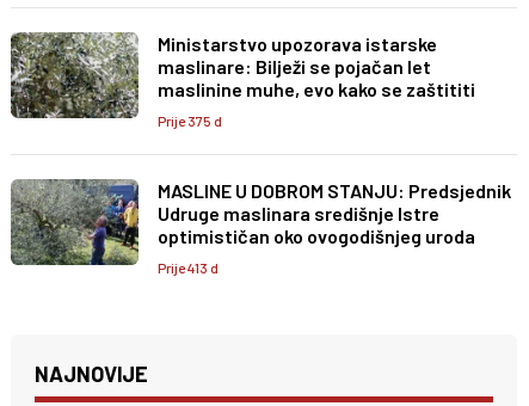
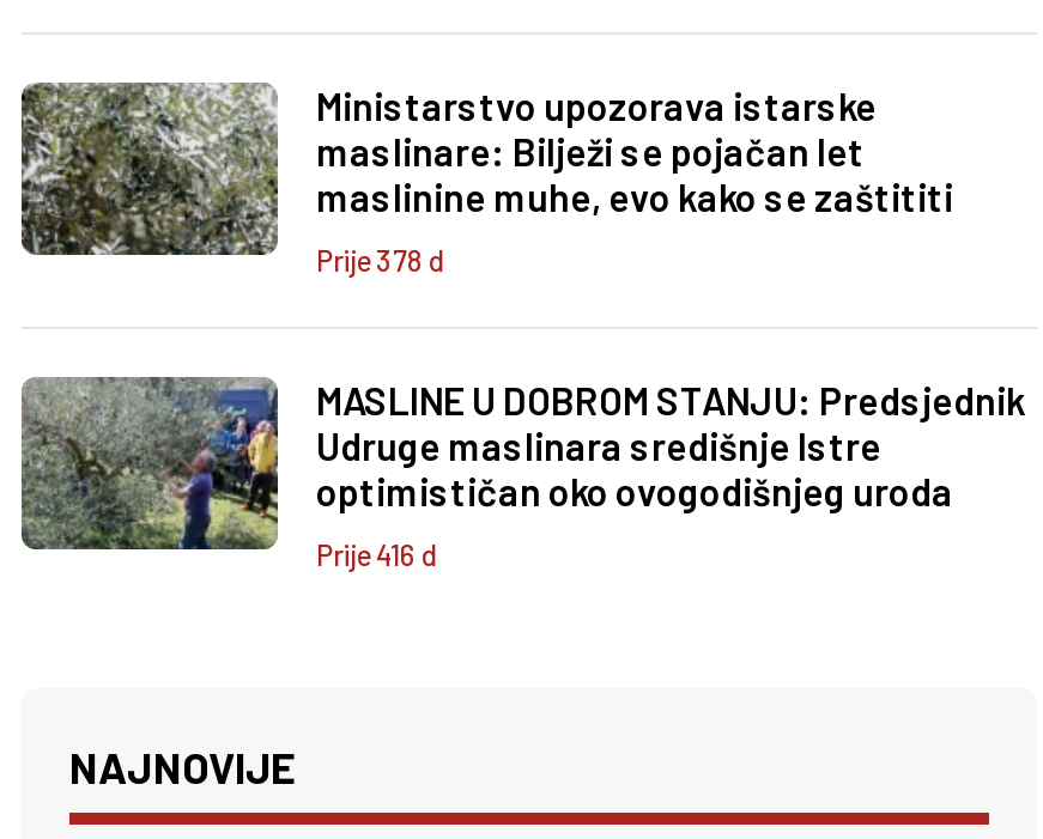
- Prije 375 d
+ Prije 378 d

- Prije 413 d
+ Prije 416 d
